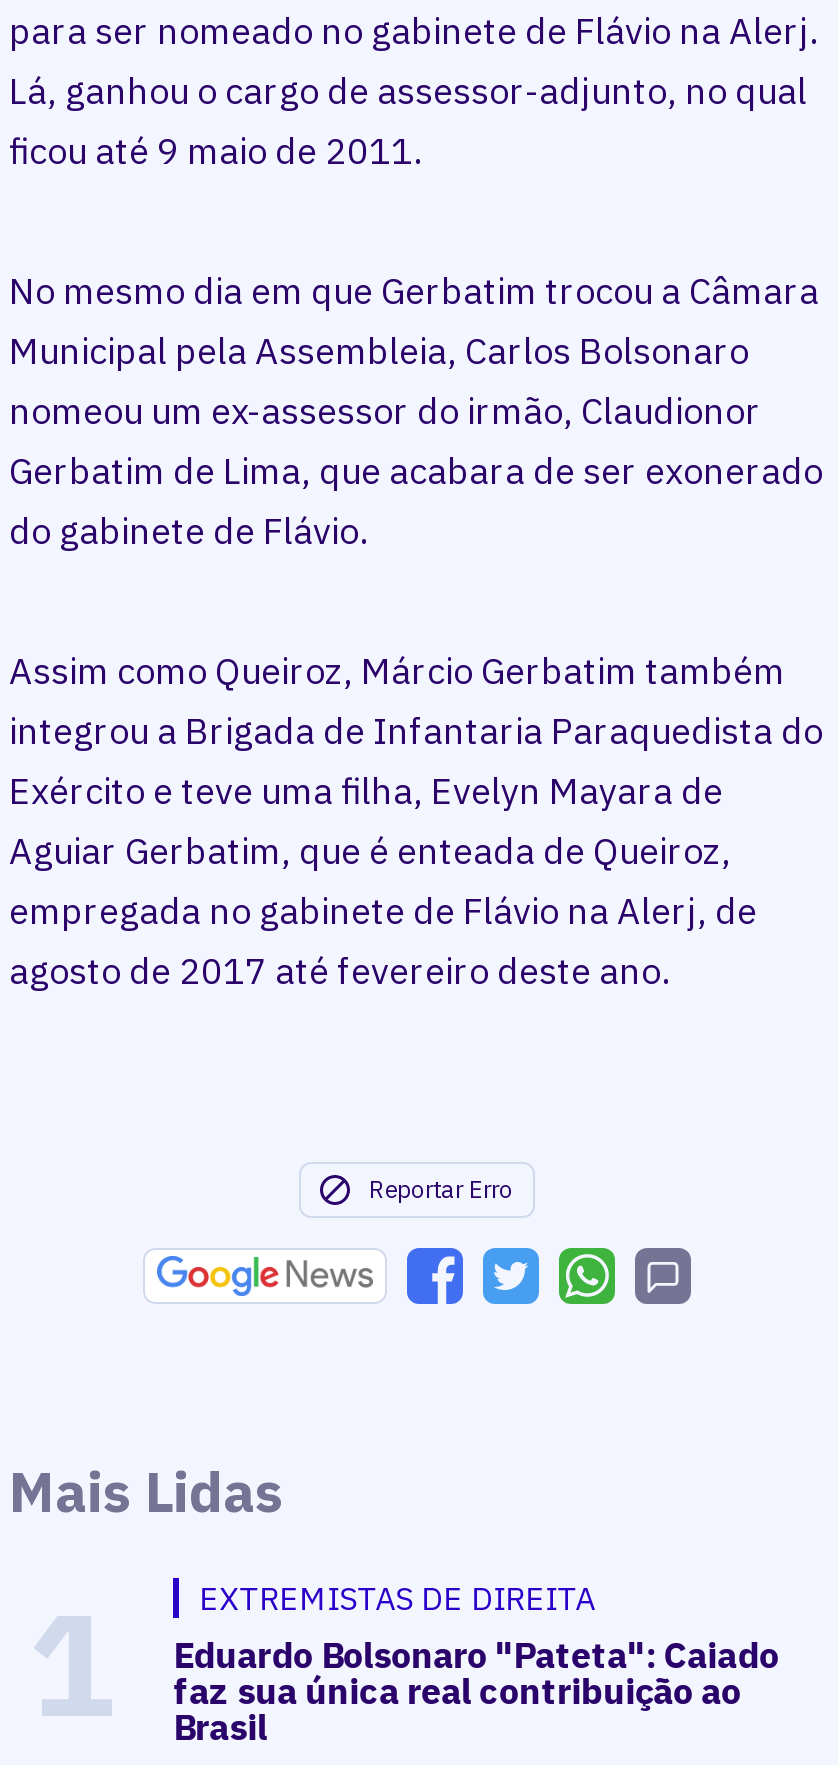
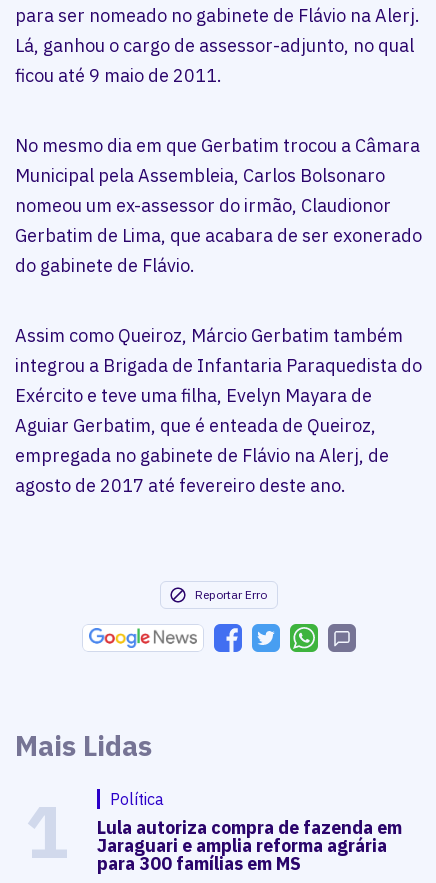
- EXTREMISTAS DE DIREITA
- Eduardo Bolsonaro "Pateta": Caiado
- faz sua única real contribuição ao
- Brasil
+ Política
+ Lula autoriza compra de fazenda em
+ Jaraguari e amplia reforma agrária
+ para 300 famílias em MS
